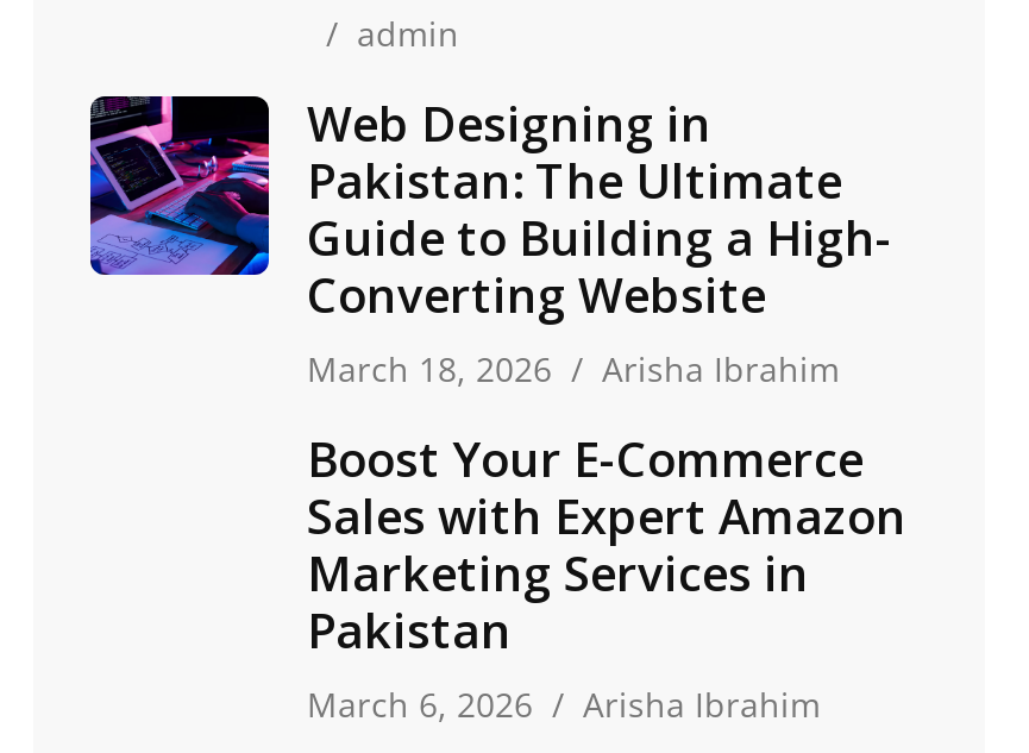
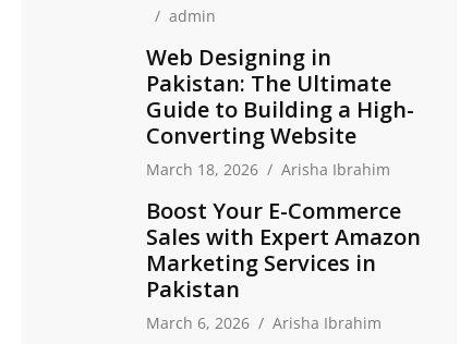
- [image]
